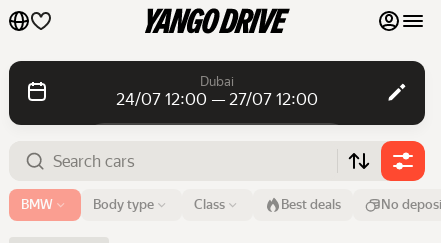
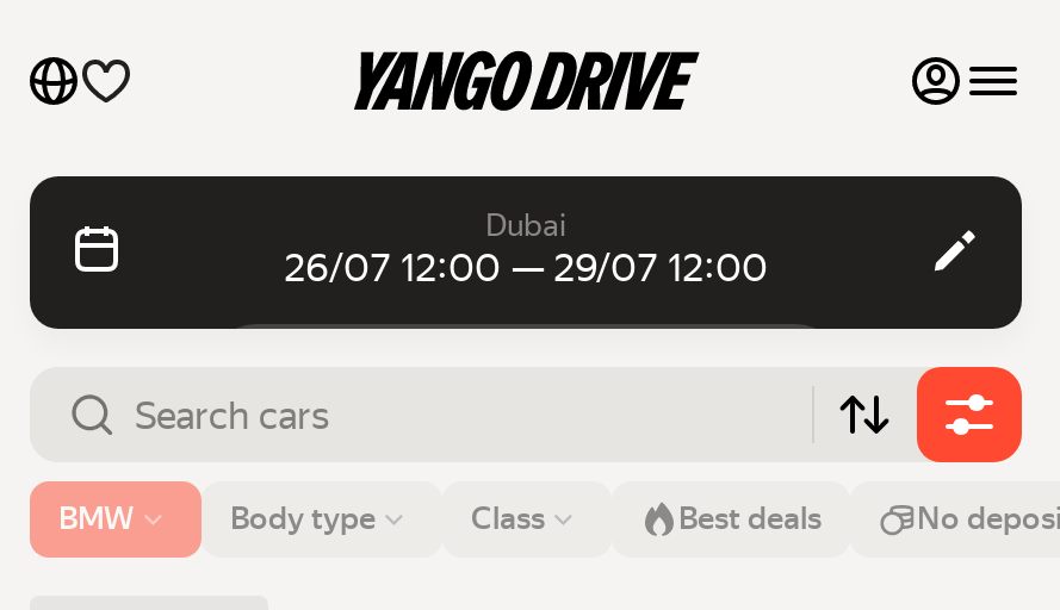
- 24/07 12:00 — 27/07 12:00
+ 26/07 12:00 — 29/07 12:00
